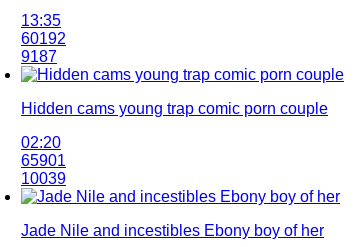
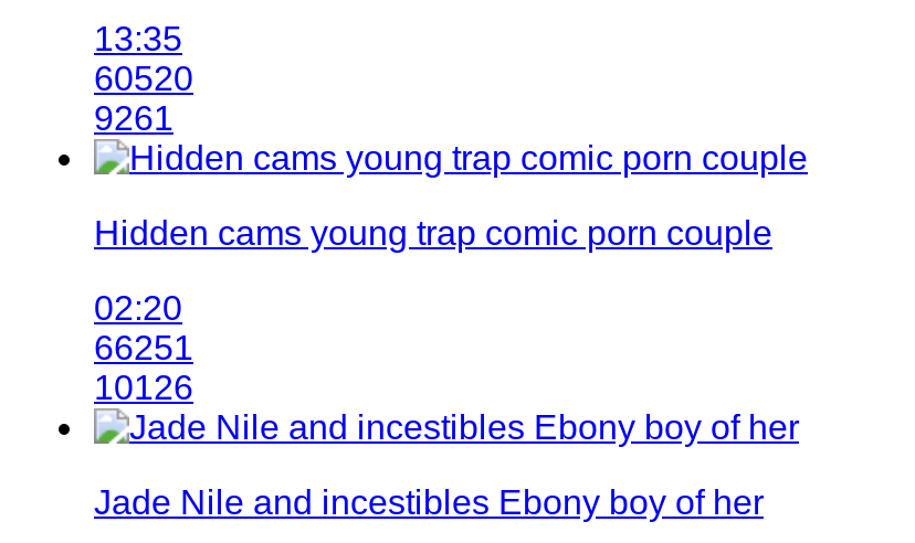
- 60192
+ 60520

- 9187
+ 9261

- 65901
+ 66251

- 10039
+ 10126
